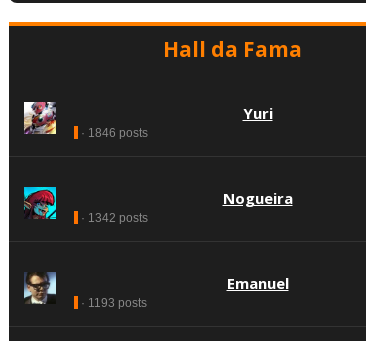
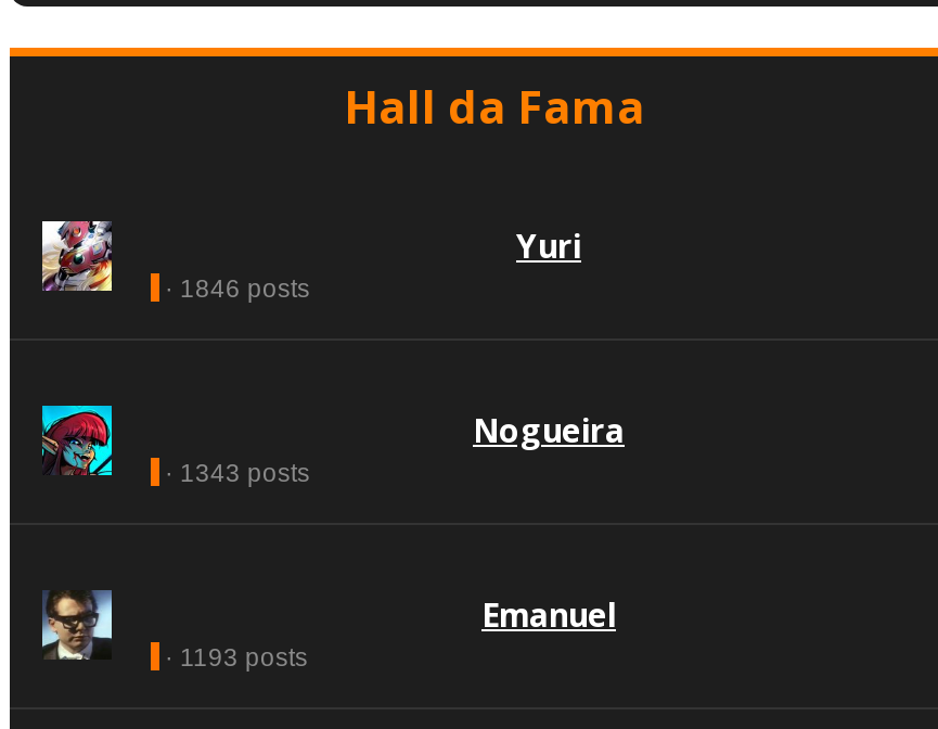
- · 1342 posts
+ · 1343 posts
